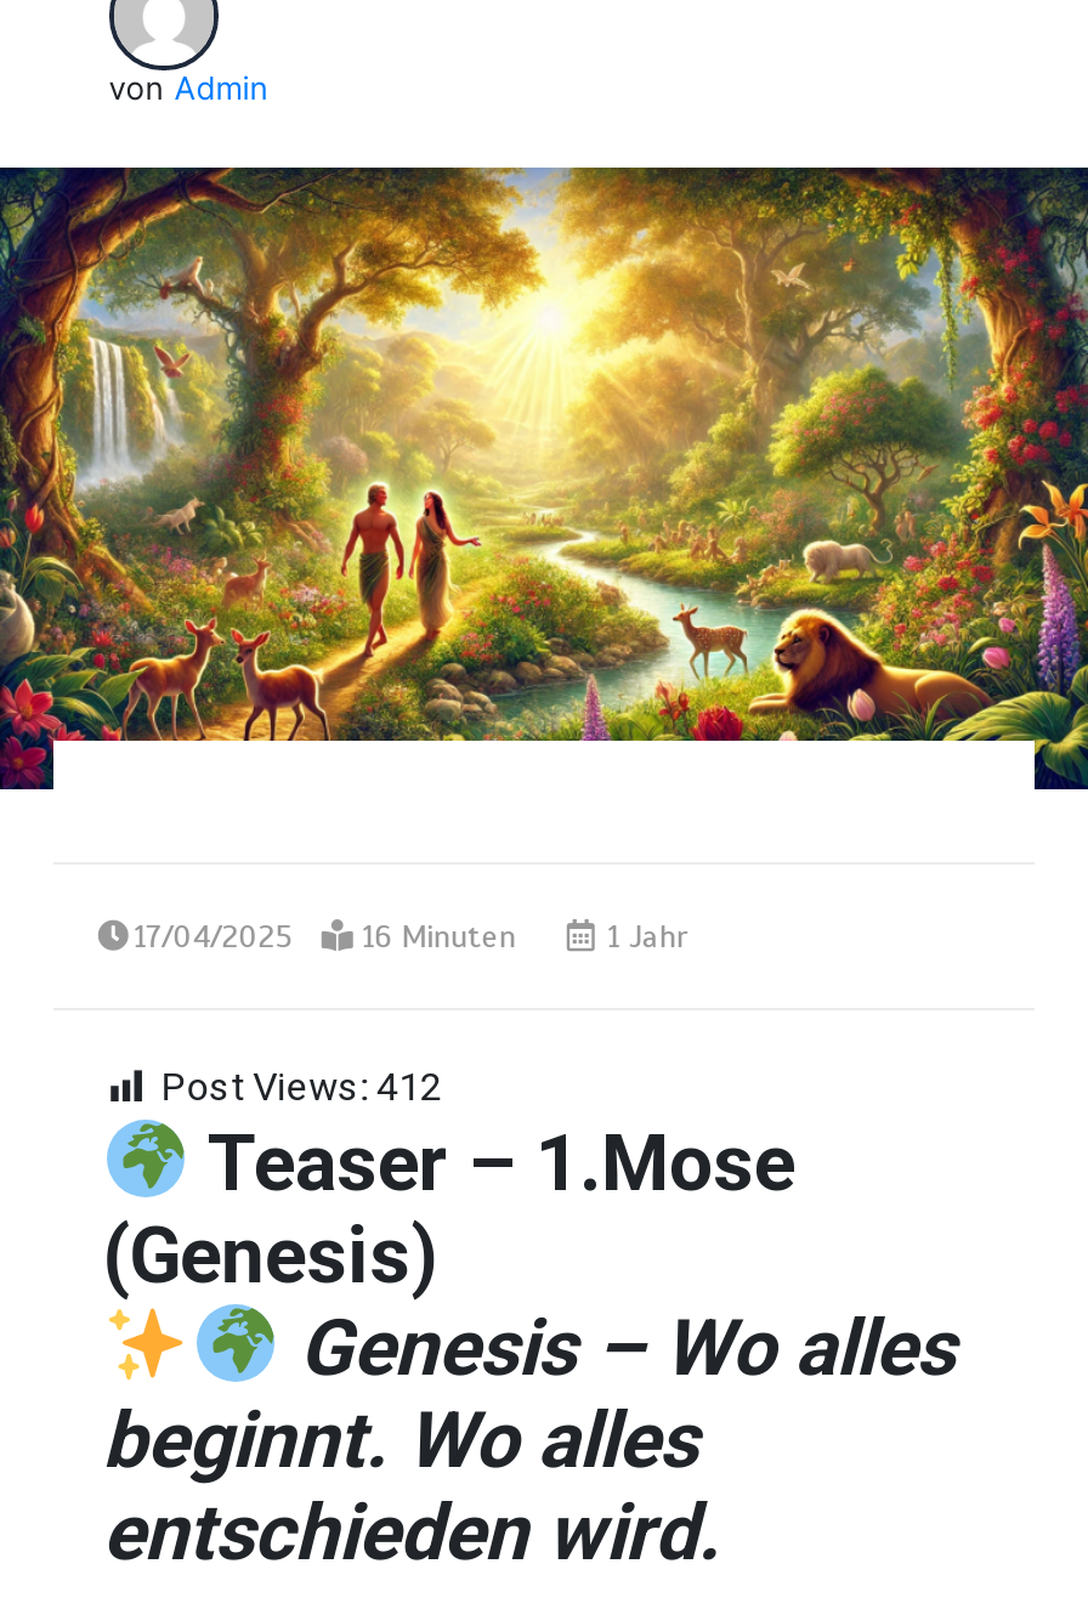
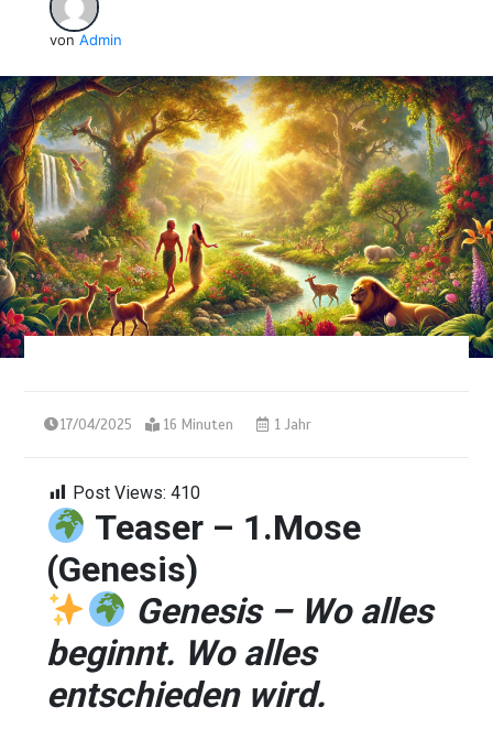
- Post Views: 412
+ Post Views: 410
